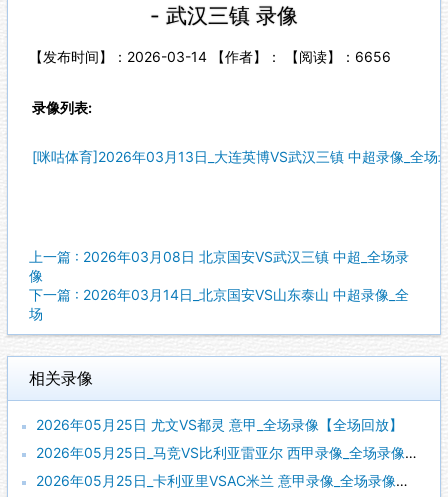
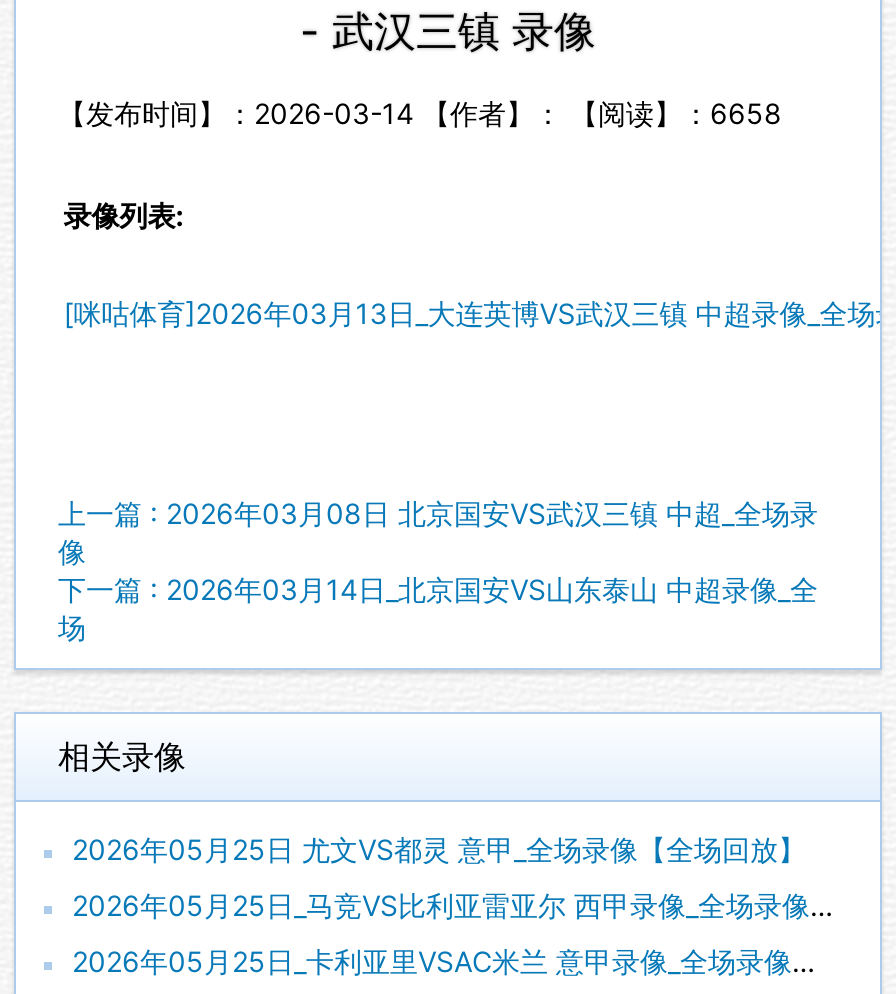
- 【发布时间】：2026-03-14 【作者】： 【阅读】：6656
+ 【发布时间】：2026-03-14 【作者】： 【阅读】：6658
